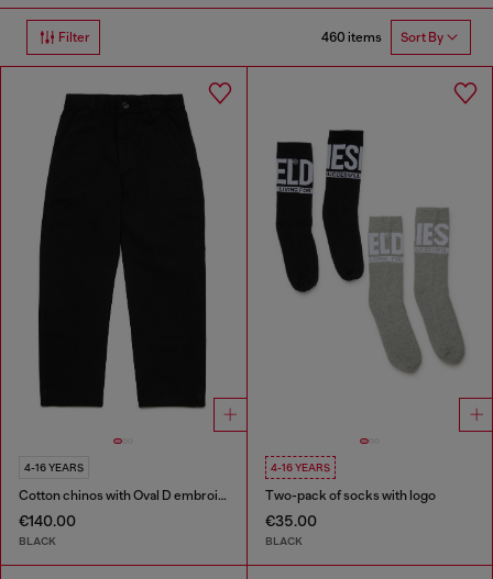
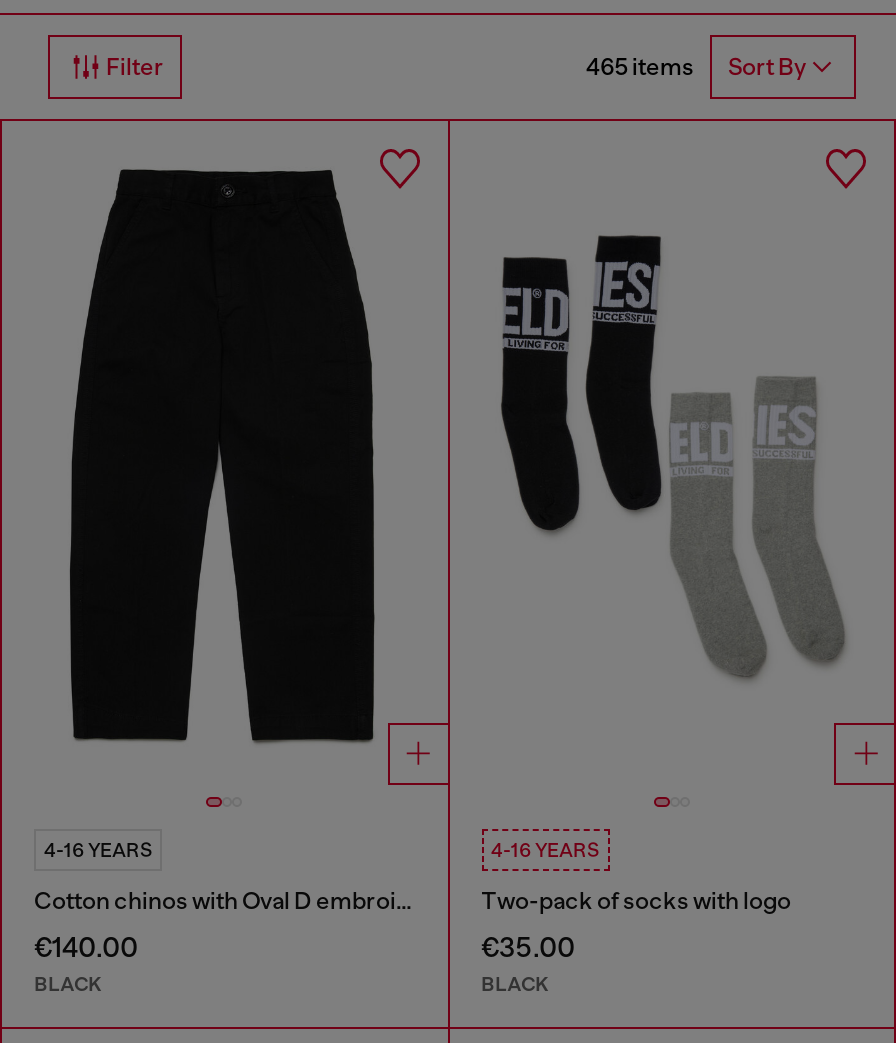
- 460 items Sort By
+ 465 items Sort By
